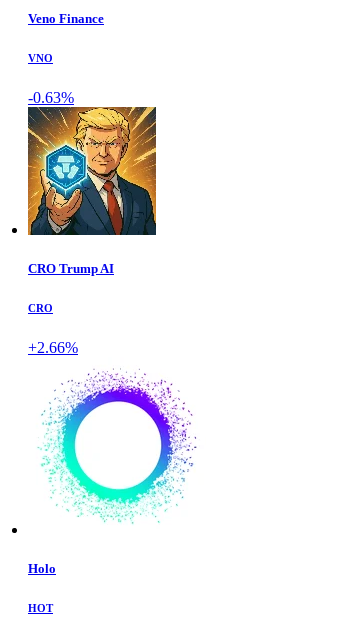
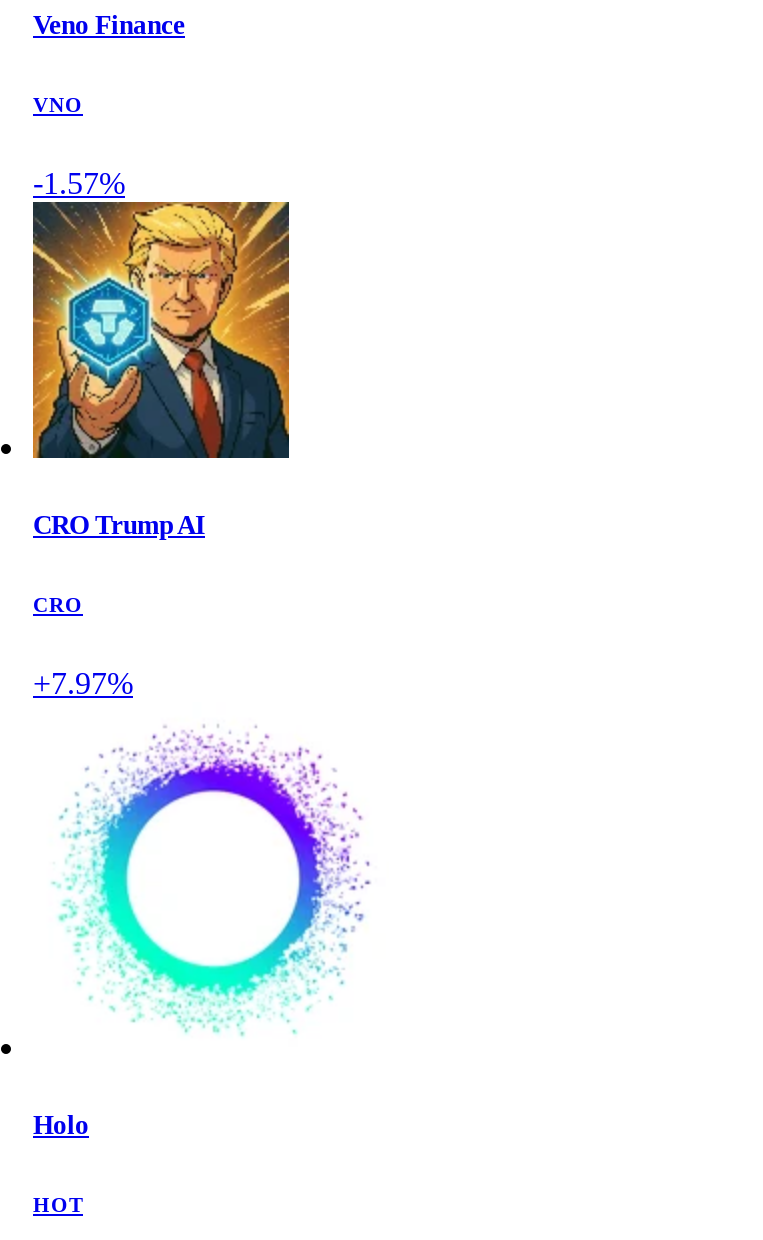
- -0.63%
+ -1.57%

- +2.66%
+ +7.97%
